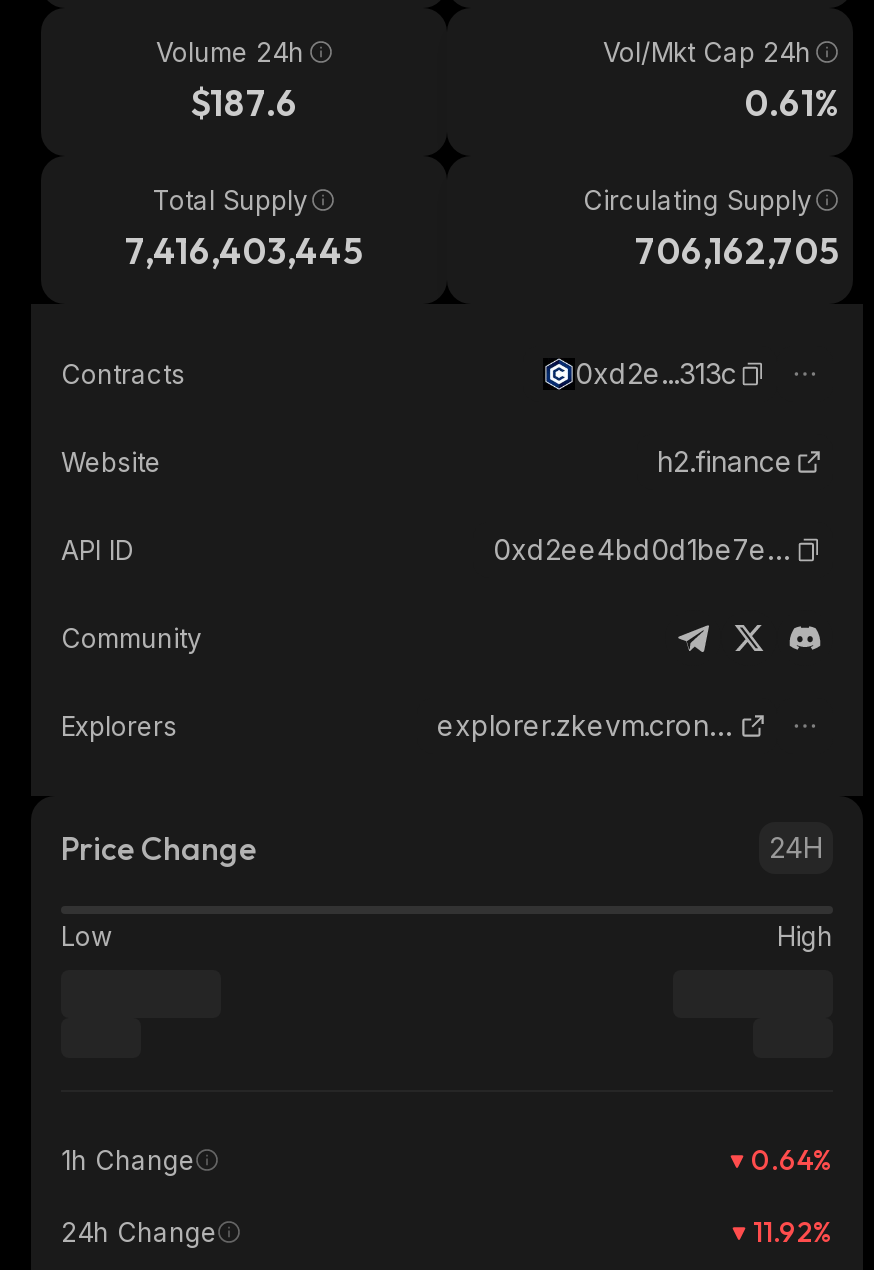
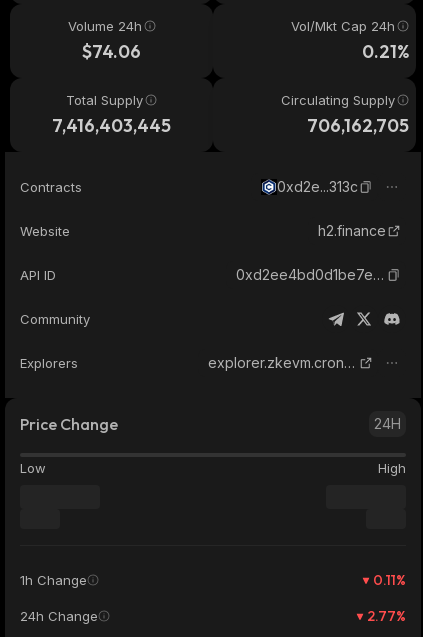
- $187.6
+ $74.06

- 0.61%
+ 0.21%

- 0.64%
+ 0.11%

- 11.92%
+ 2.77%
